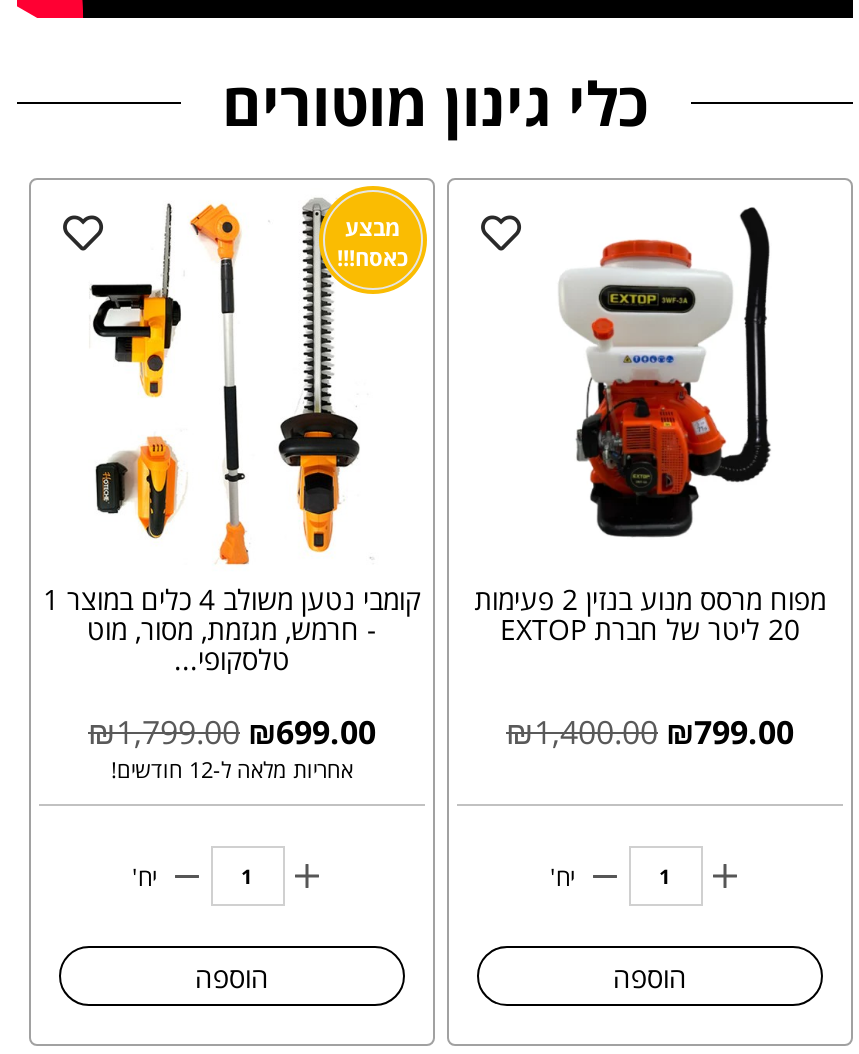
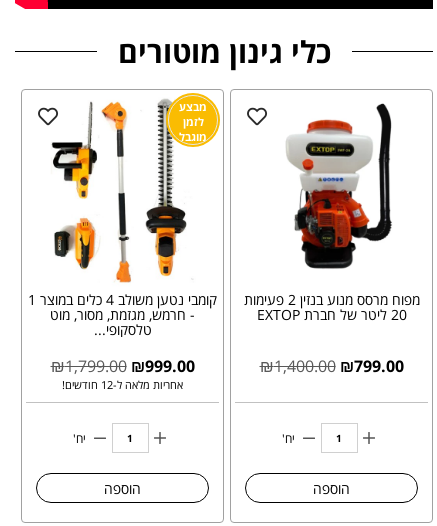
- כאסח!!!
+ לזמן
+ מוגבל

- ₪699.00
+ ₪999.00
